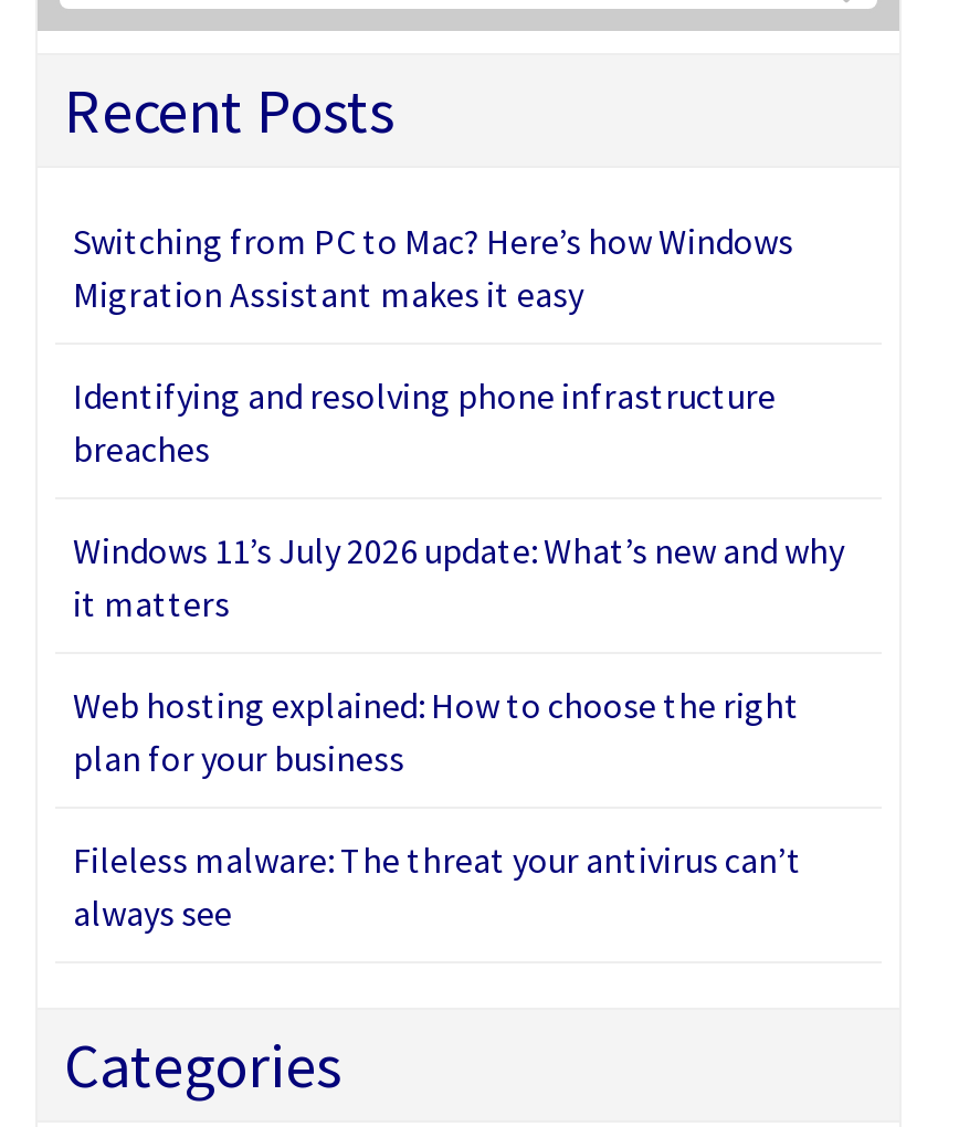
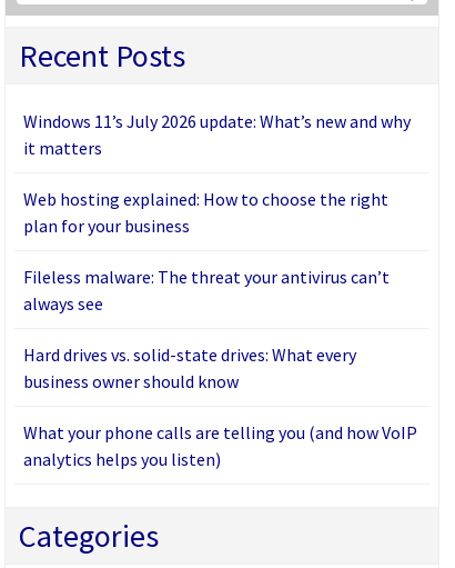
- Switching from PC to Mac? Here’s how Windows
- Migration Assistant makes it easy
- Identifying and resolving phone infrastructure
- breaches

moved up: Windows 11’s July 2026 update: What’s new and why | it matters | Web hosting explained: How to choose the right | plan for your business | Fileless malware: The threat your antivirus can’t | always see

+ Hard drives vs. solid-state drives: What every
+ business owner should know
+ What your phone calls are telling you (and how VoIP
+ analytics helps you listen)
